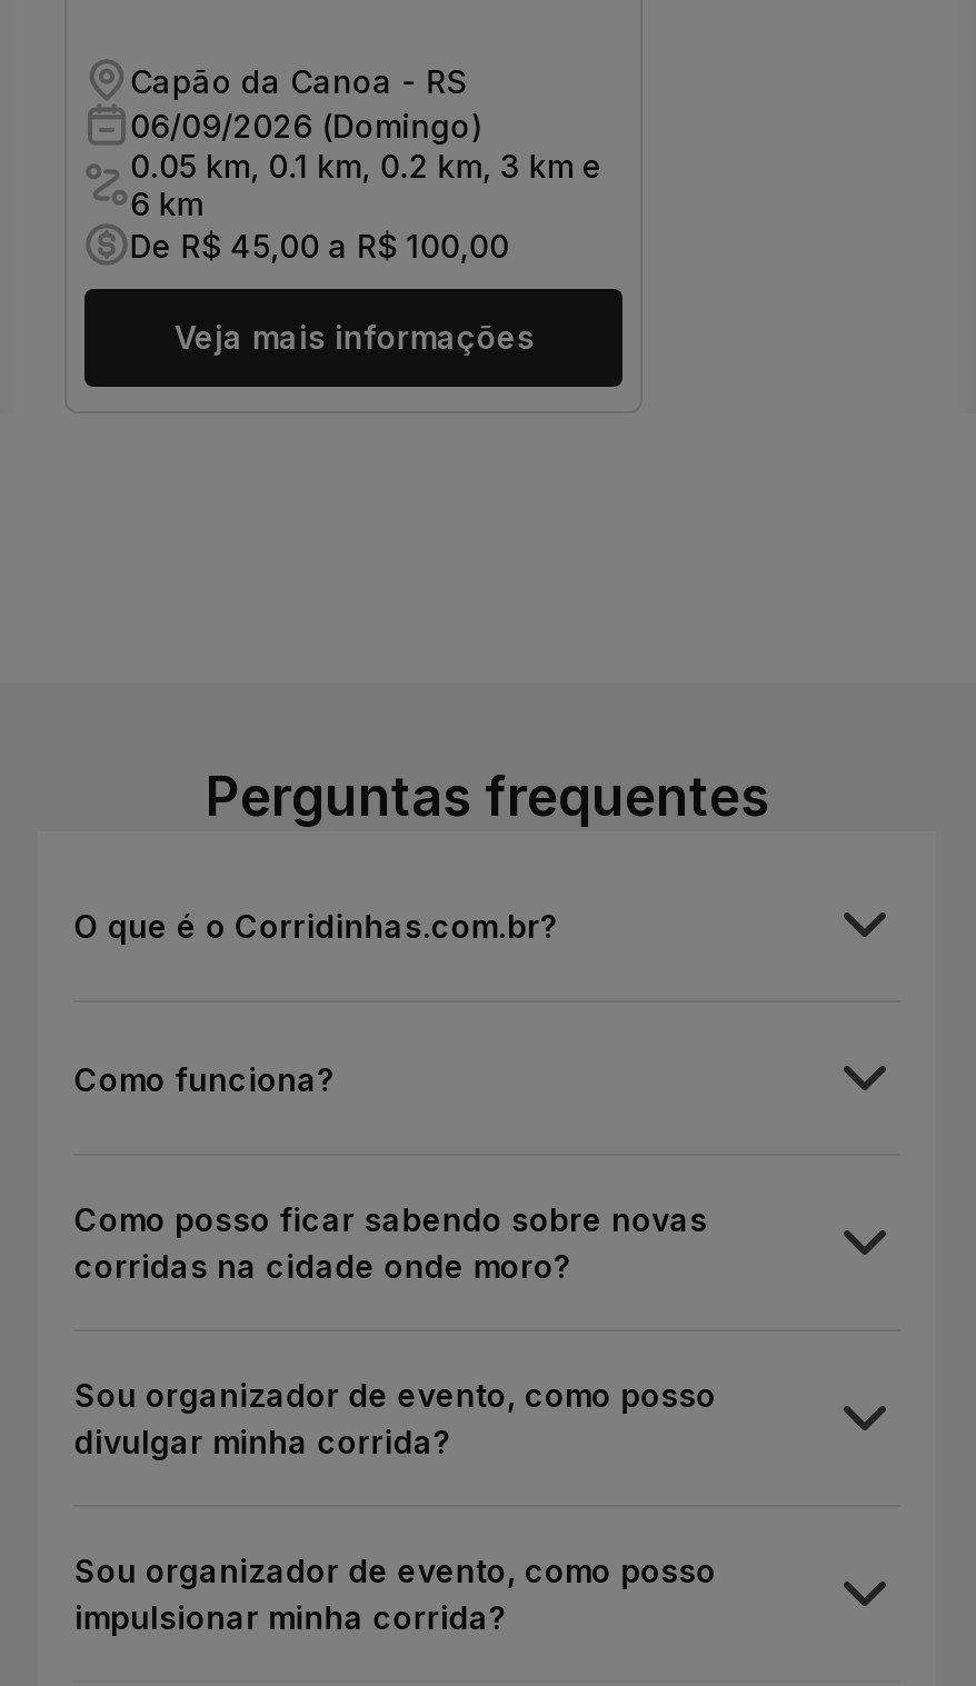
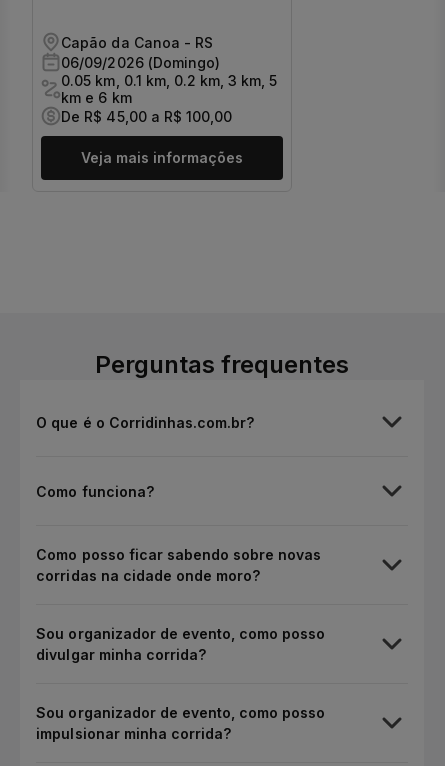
- 0.05 km, 0.1 km, 0.2 km, 3 km e
- 6 km
+ 0.05 km, 0.1 km, 0.2 km, 3 km, 5
+ km e 6 km
